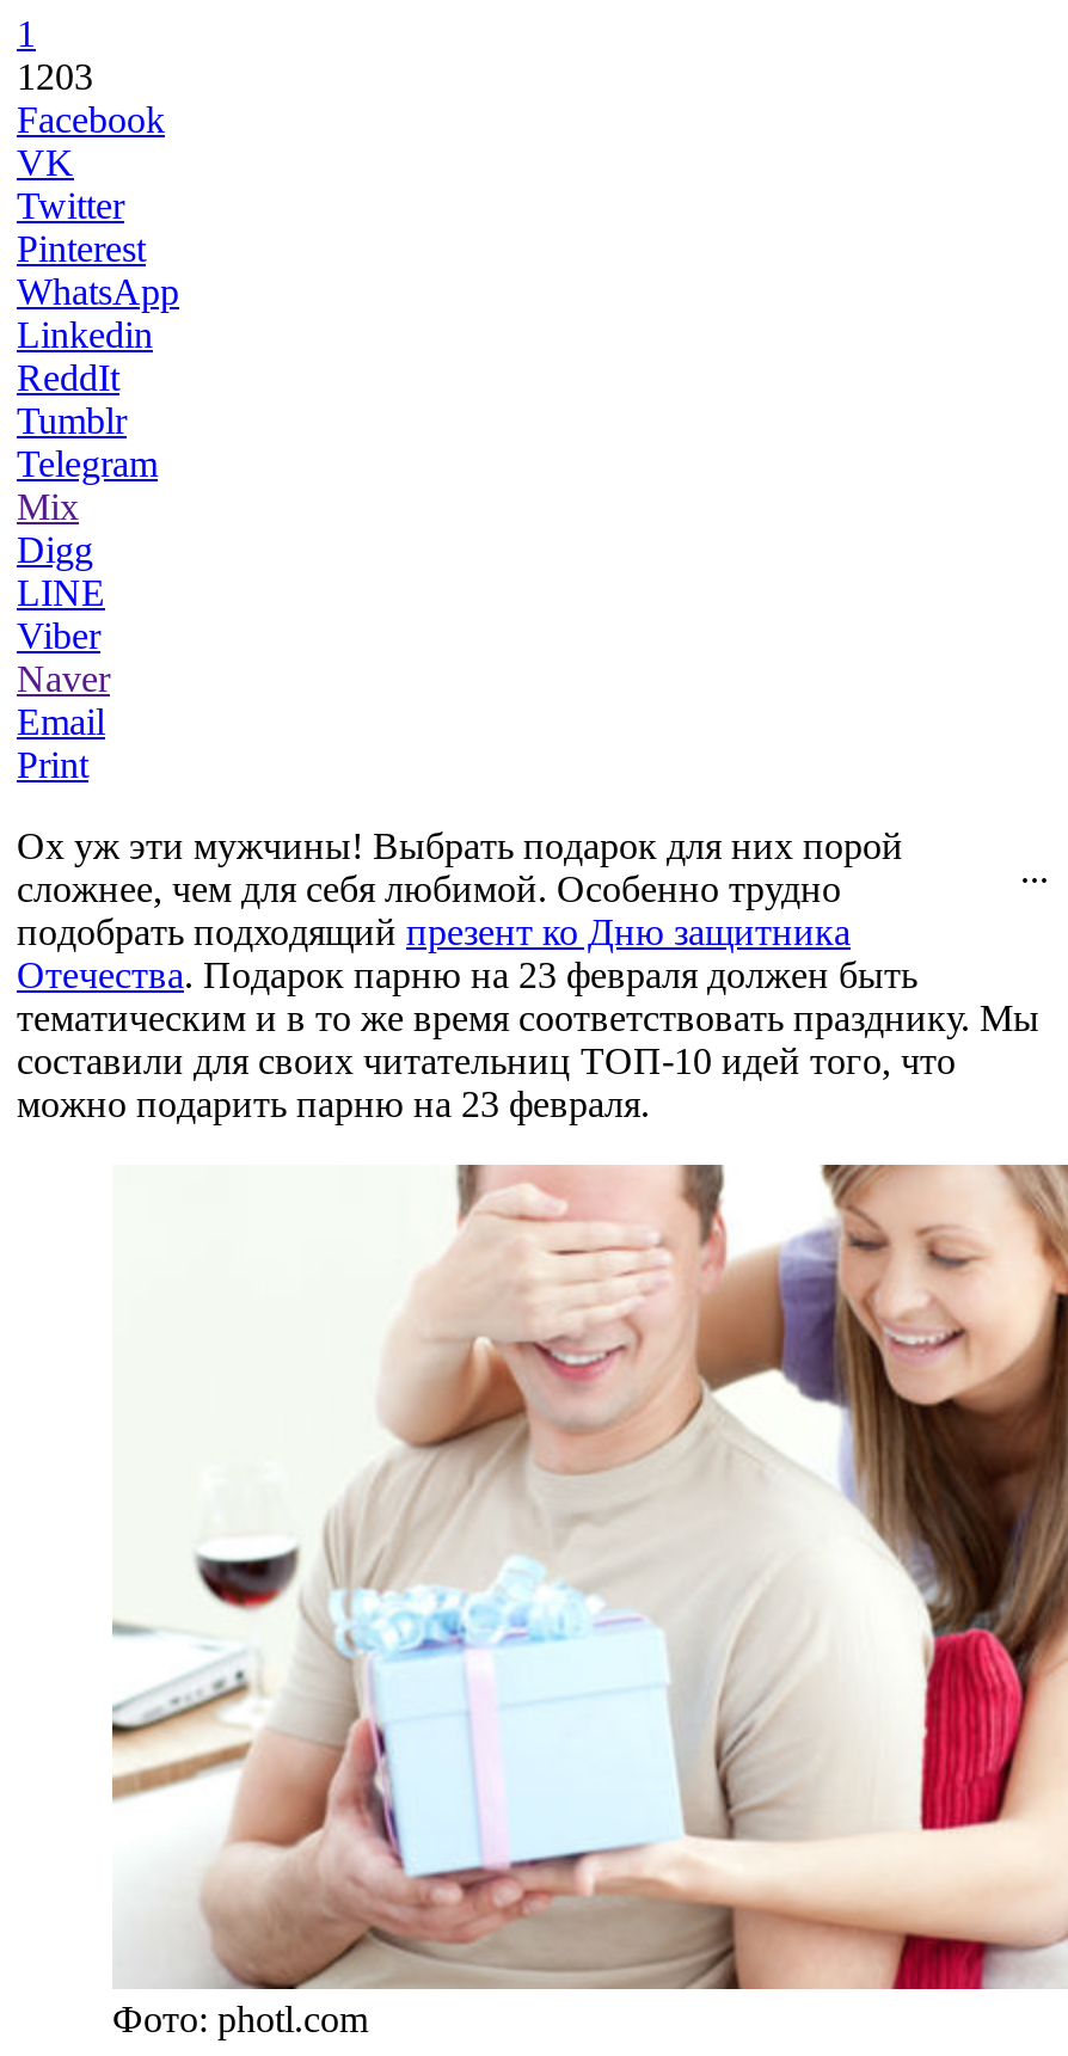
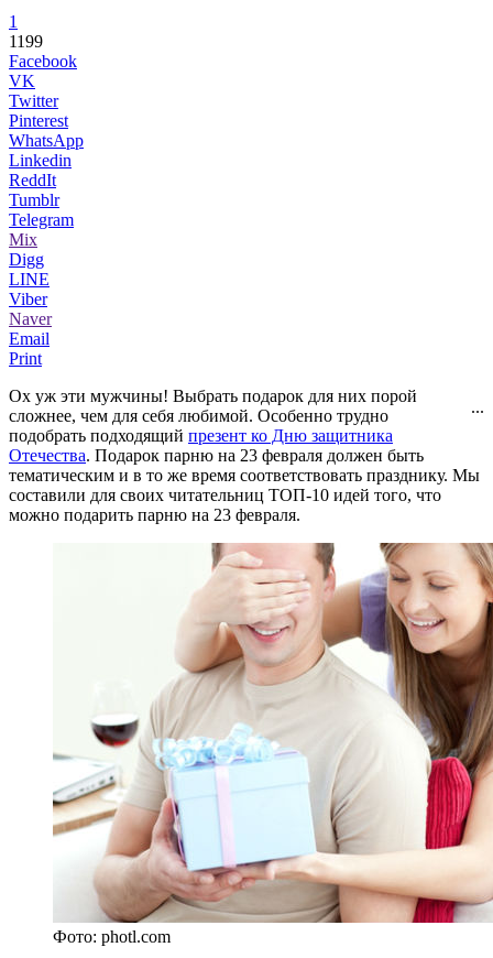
- 1203
+ 1199
